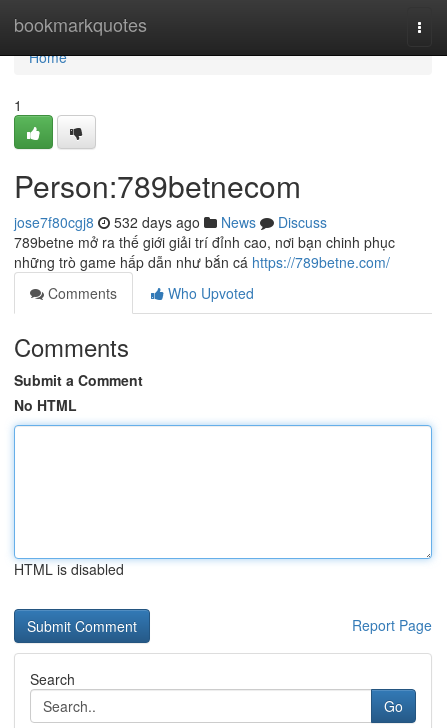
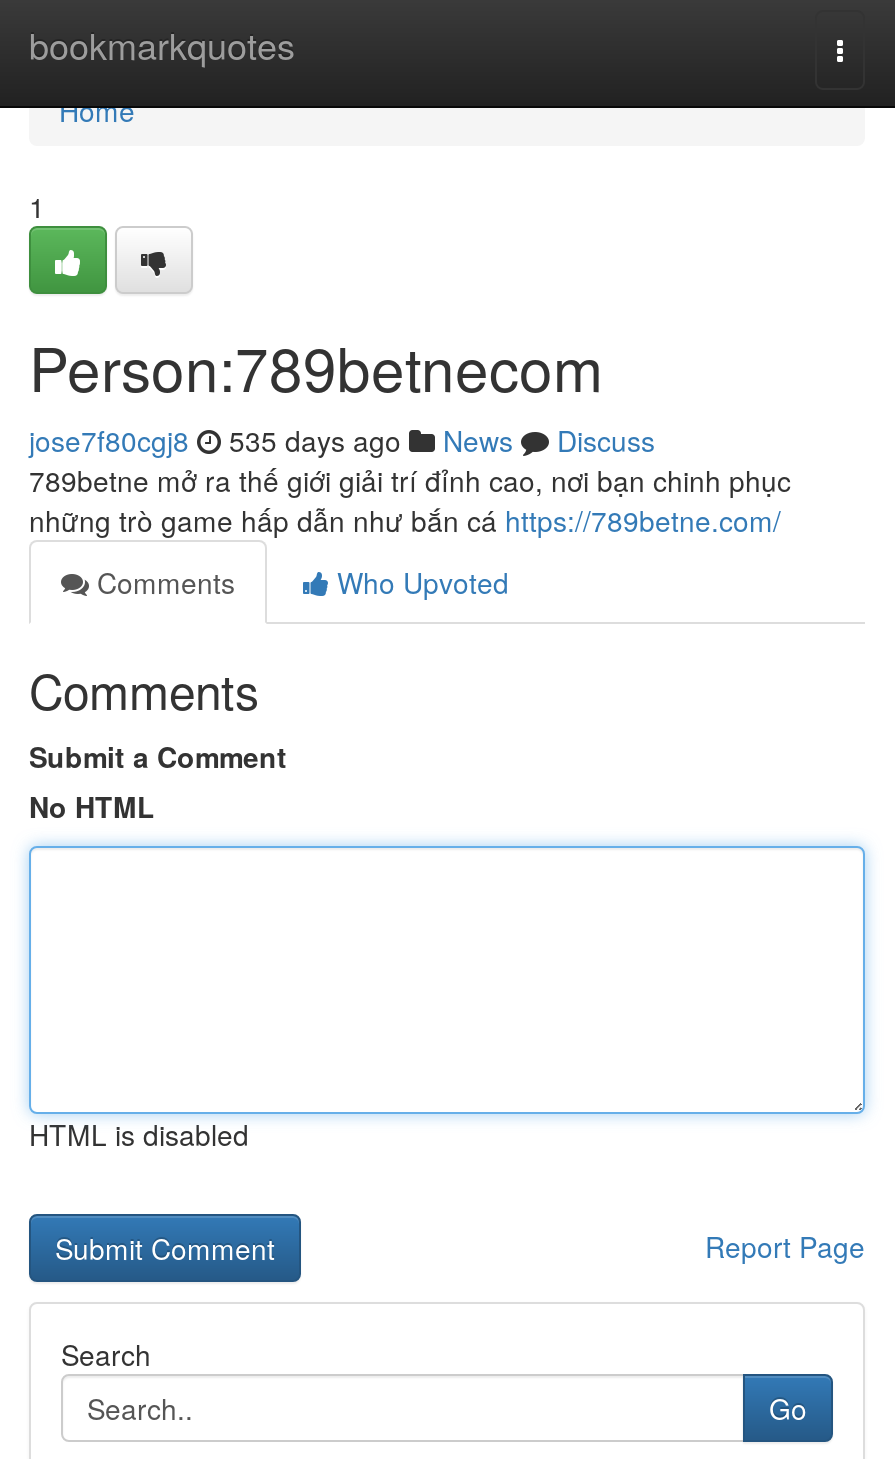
- jose7f80cgj8 532 days ago News Discuss
+ jose7f80cgj8 535 days ago News Discuss
